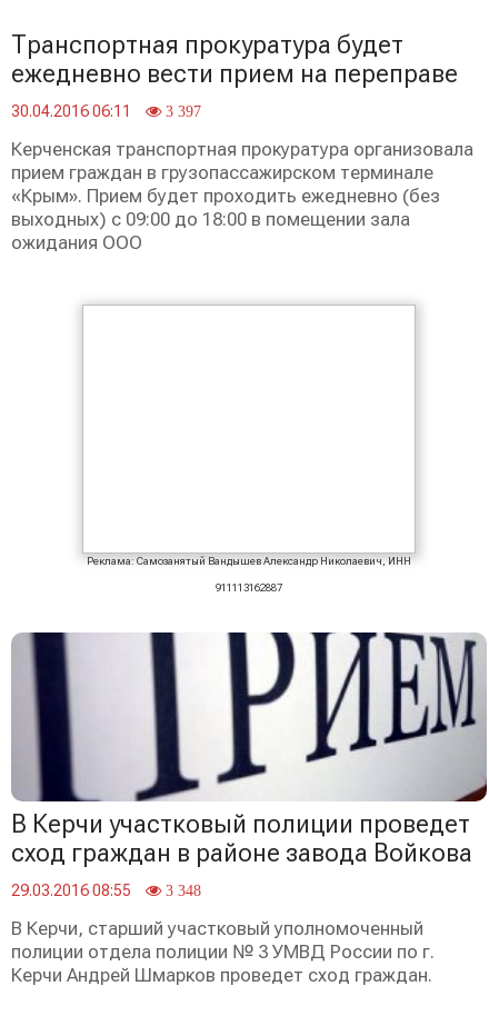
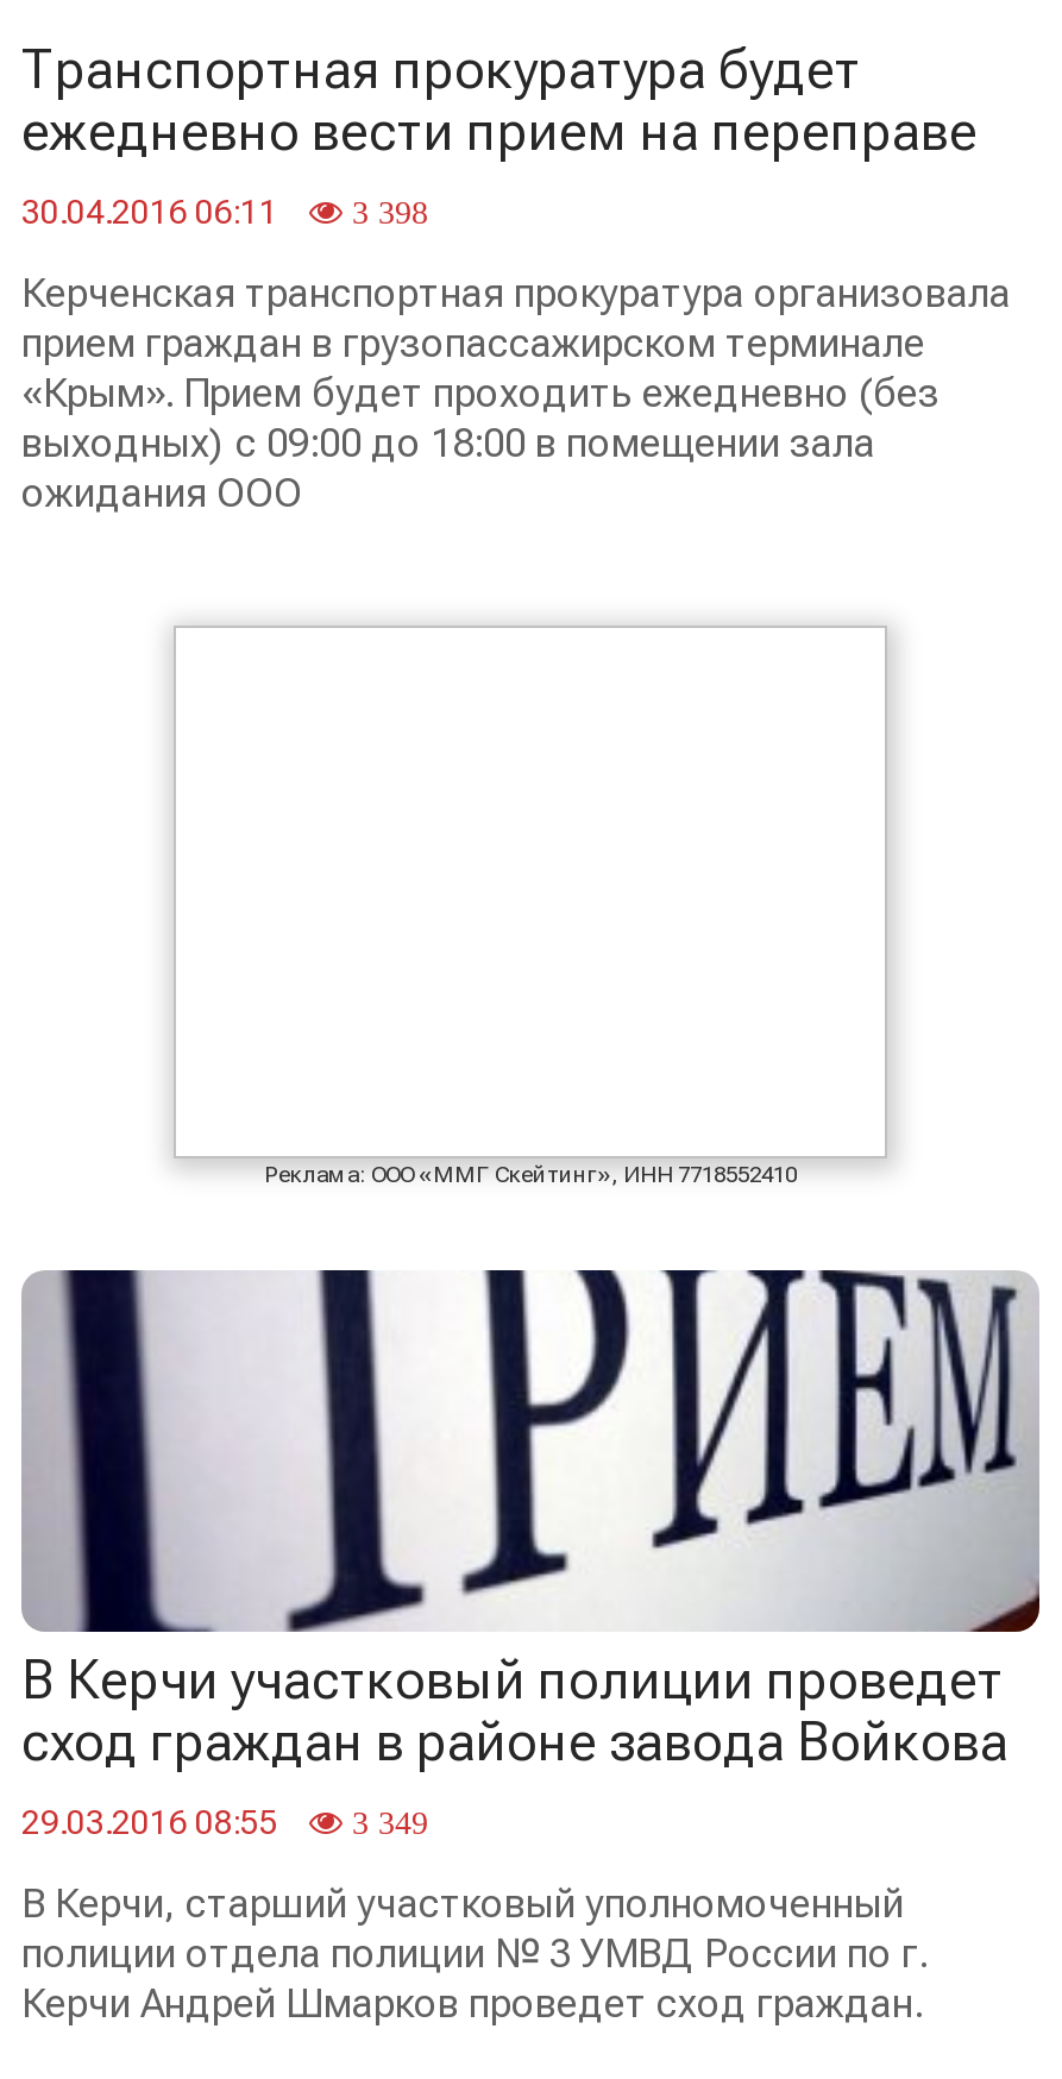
- 30.04.2016 06:11 3 397
+ 30.04.2016 06:11 3 398

- Реклама: Самозанятый Вандышев Александр Николаевич, ИНН
- 911113162887
+ Реклама: ООО «ММГ Скейтинг», ИНН 7718552410

- 29.03.2016 08:55 3 348
+ 29.03.2016 08:55 3 349
